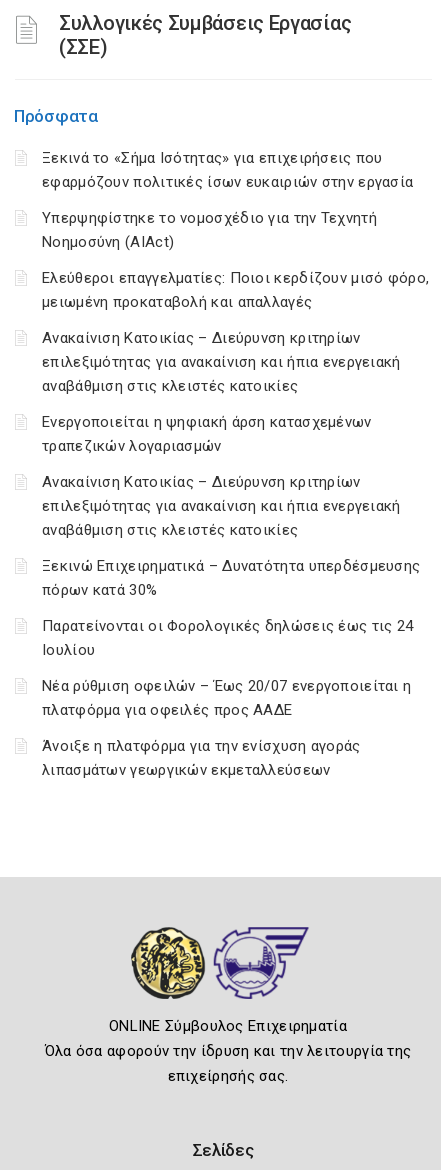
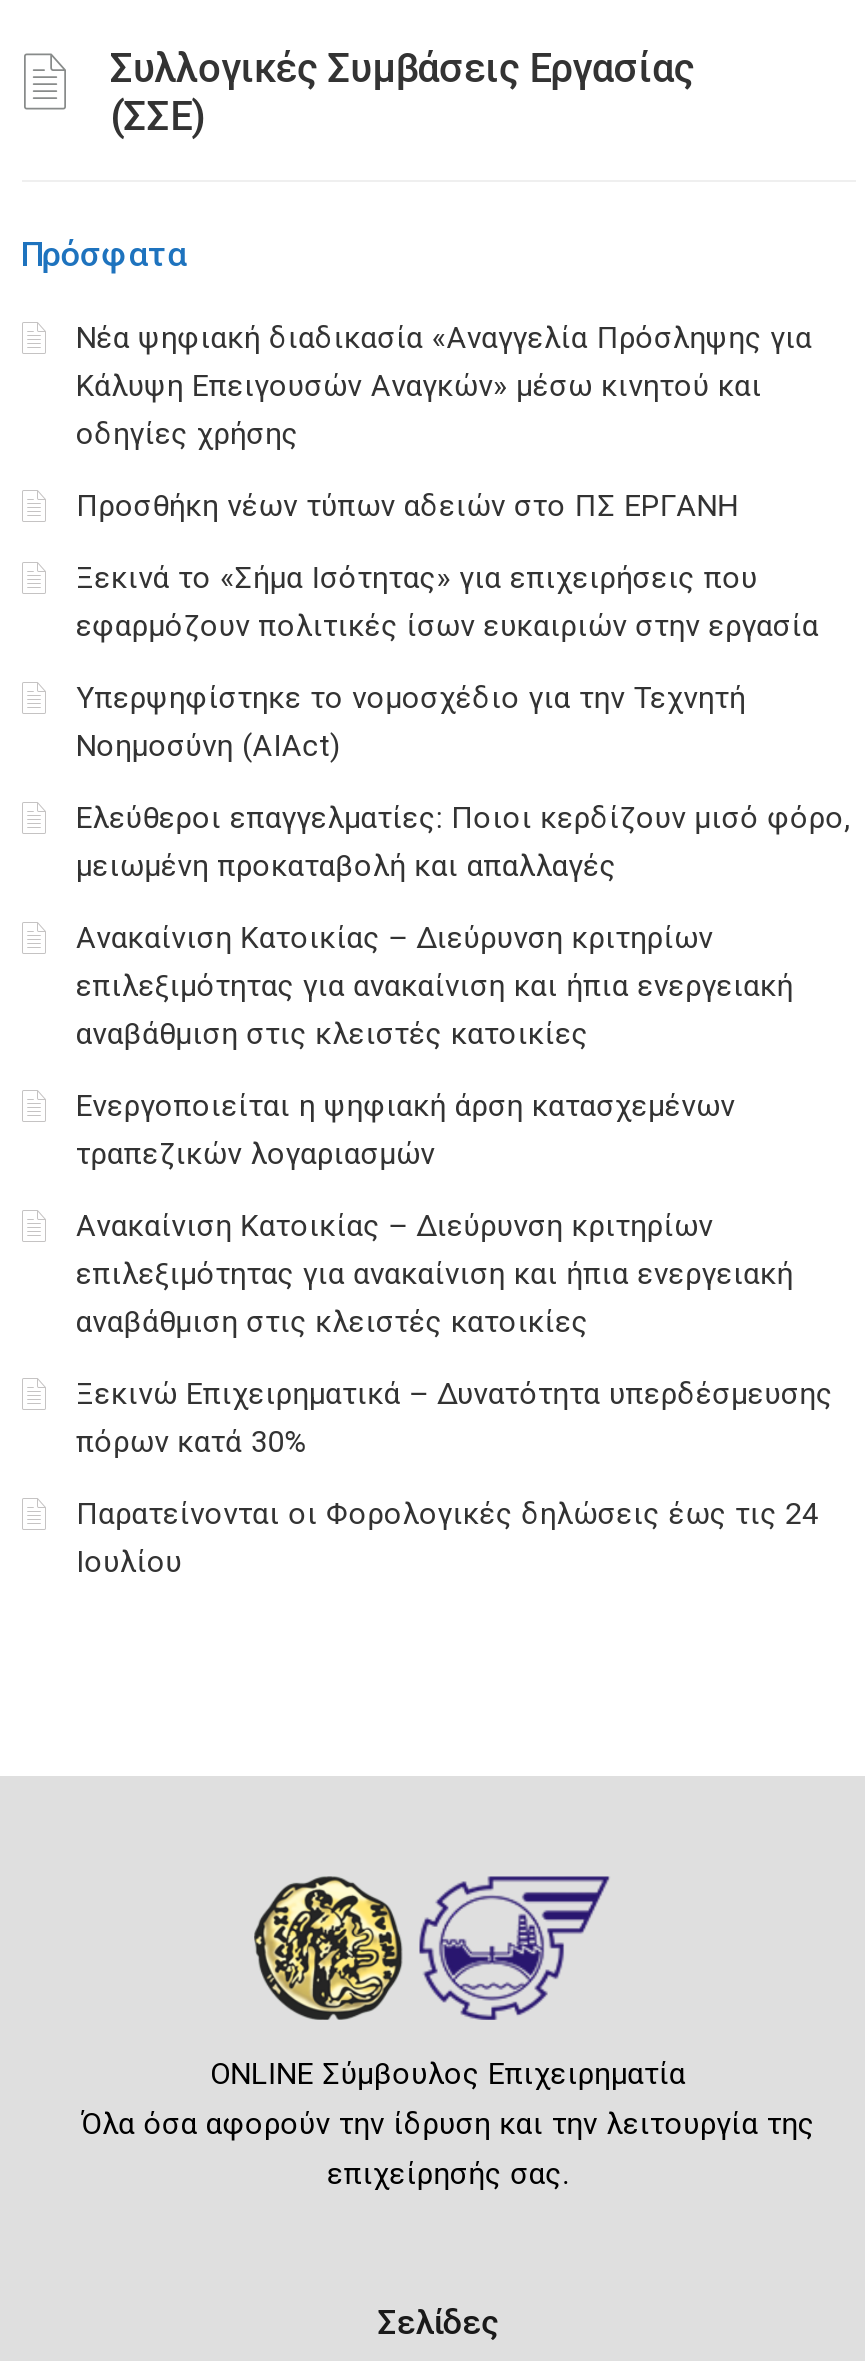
+ Νέα ψηφιακή διαδικασία «Αναγγελία Πρόσληψης για
+ Κάλυψη Επειγουσών Αναγκών» μέσω κινητού και
+ οδηγίες χρήσης
+ Προσθήκη νέων τύπων αδειών στο ΠΣ ΕΡΓΑΝΗ

moved down: Ξεκινά το «Σήμα Ισότητας» για επιχειρήσεις που | εφαρμόζουν πολιτικές ίσων ευκαιριών στην εργασία | Υπερψηφίστηκε το νομοσχέδιο για την Τεχνητή | ... | Παρατείνονται οι Φορολογικές δηλώσεις έως τις 24 | Ιουλίου

- Νέα ρύθμιση οφειλών – Έως 20/07 ενεργοποιείται η
- πλατφόρμα για οφειλές προς ΑΑΔΕ
- Άνοιξε η πλατφόρμα για την ενίσχυση αγοράς
- λιπασμάτων γεωργικών εκμεταλλεύσεων
